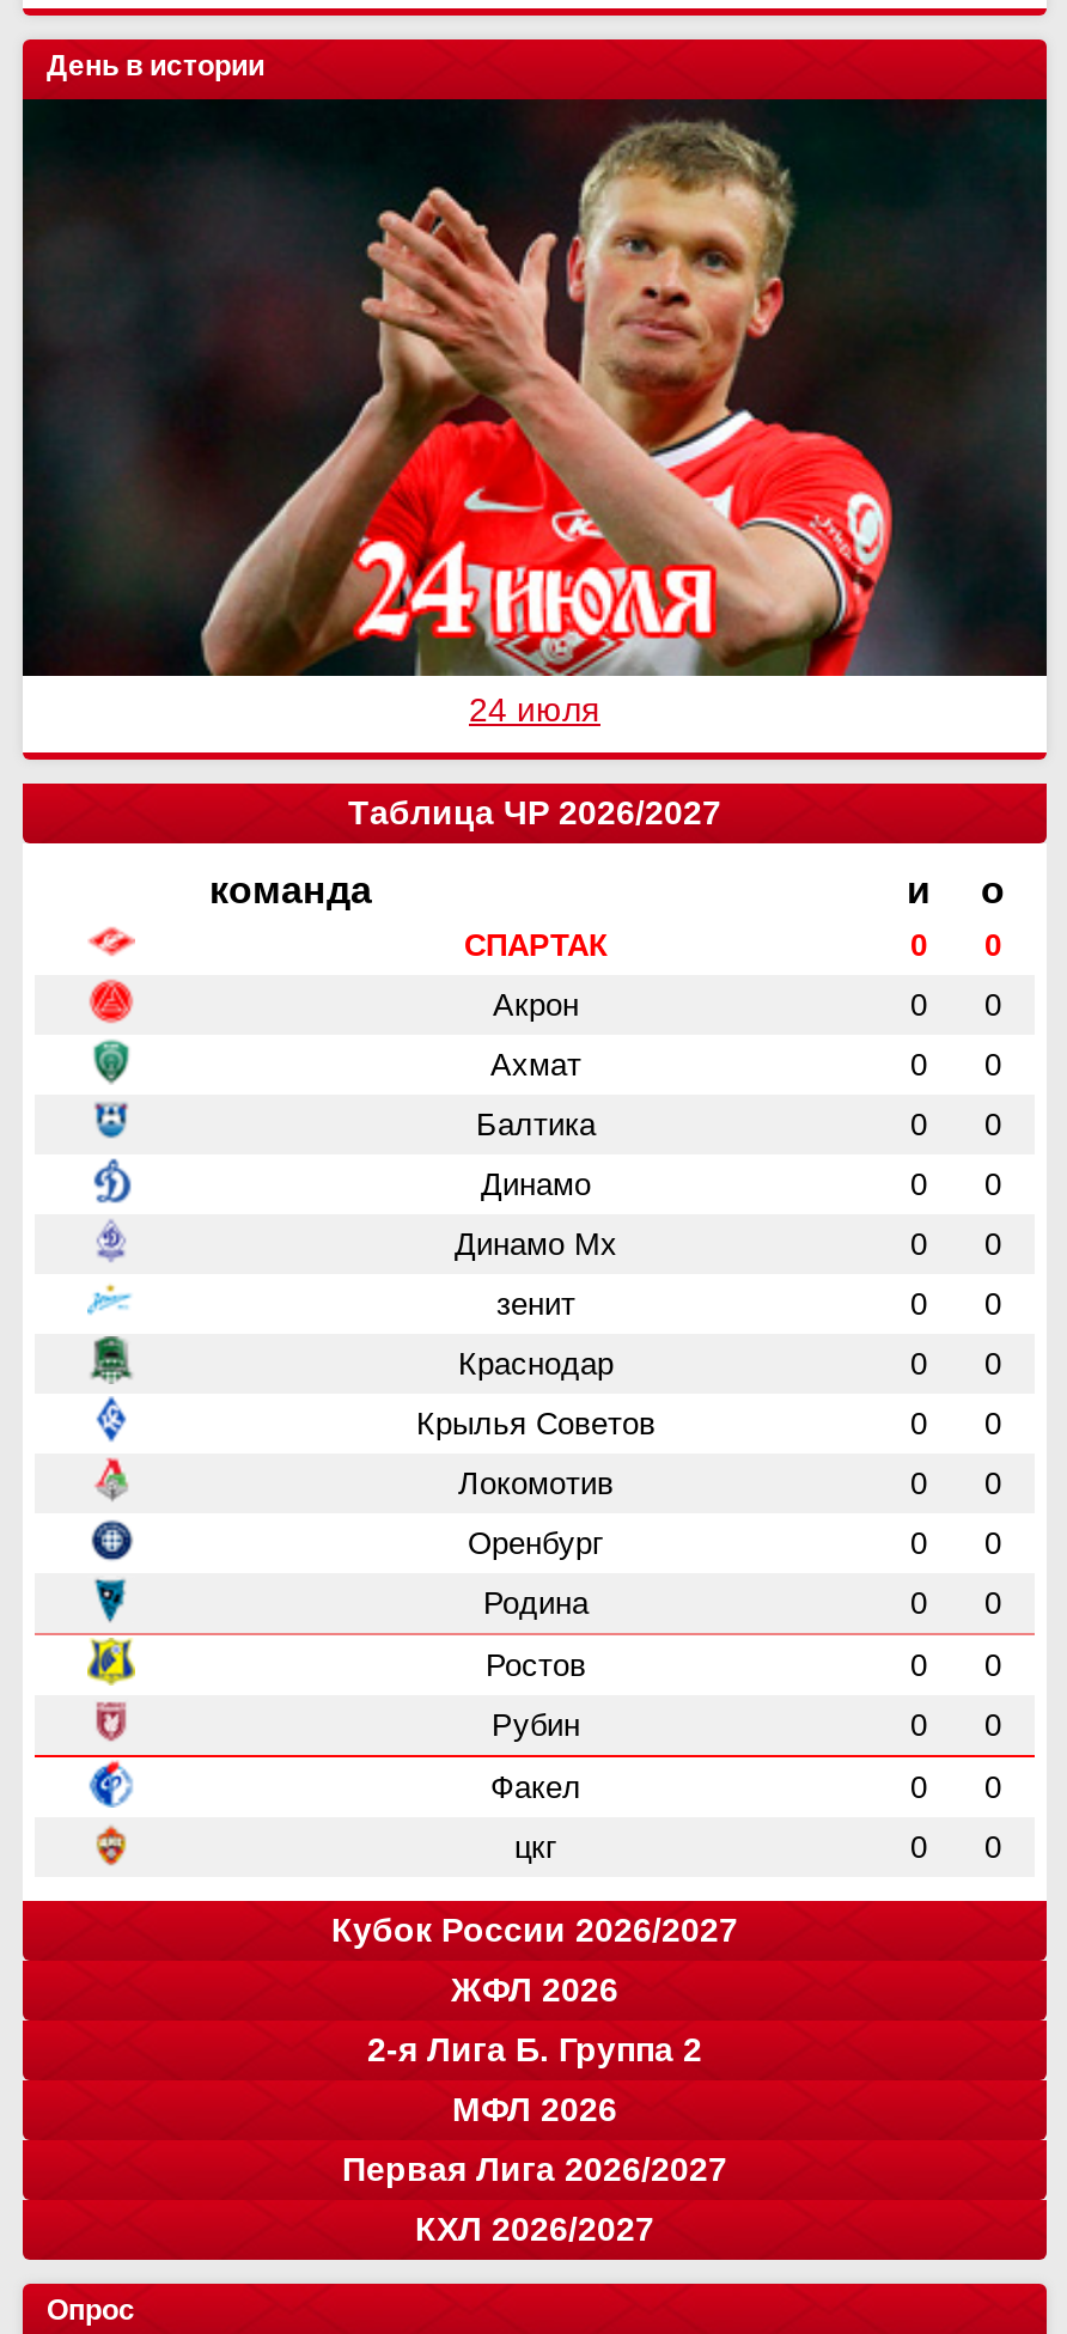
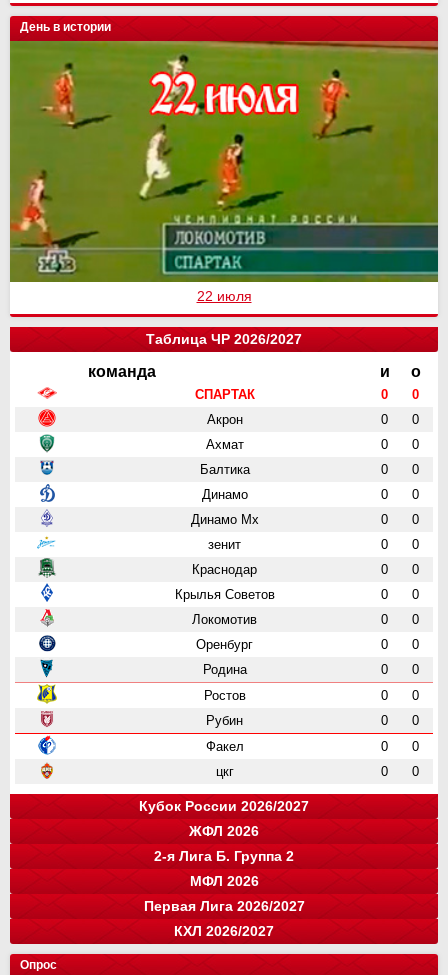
- [image]
- 24 июля
+ [image]
+ 22 июля
